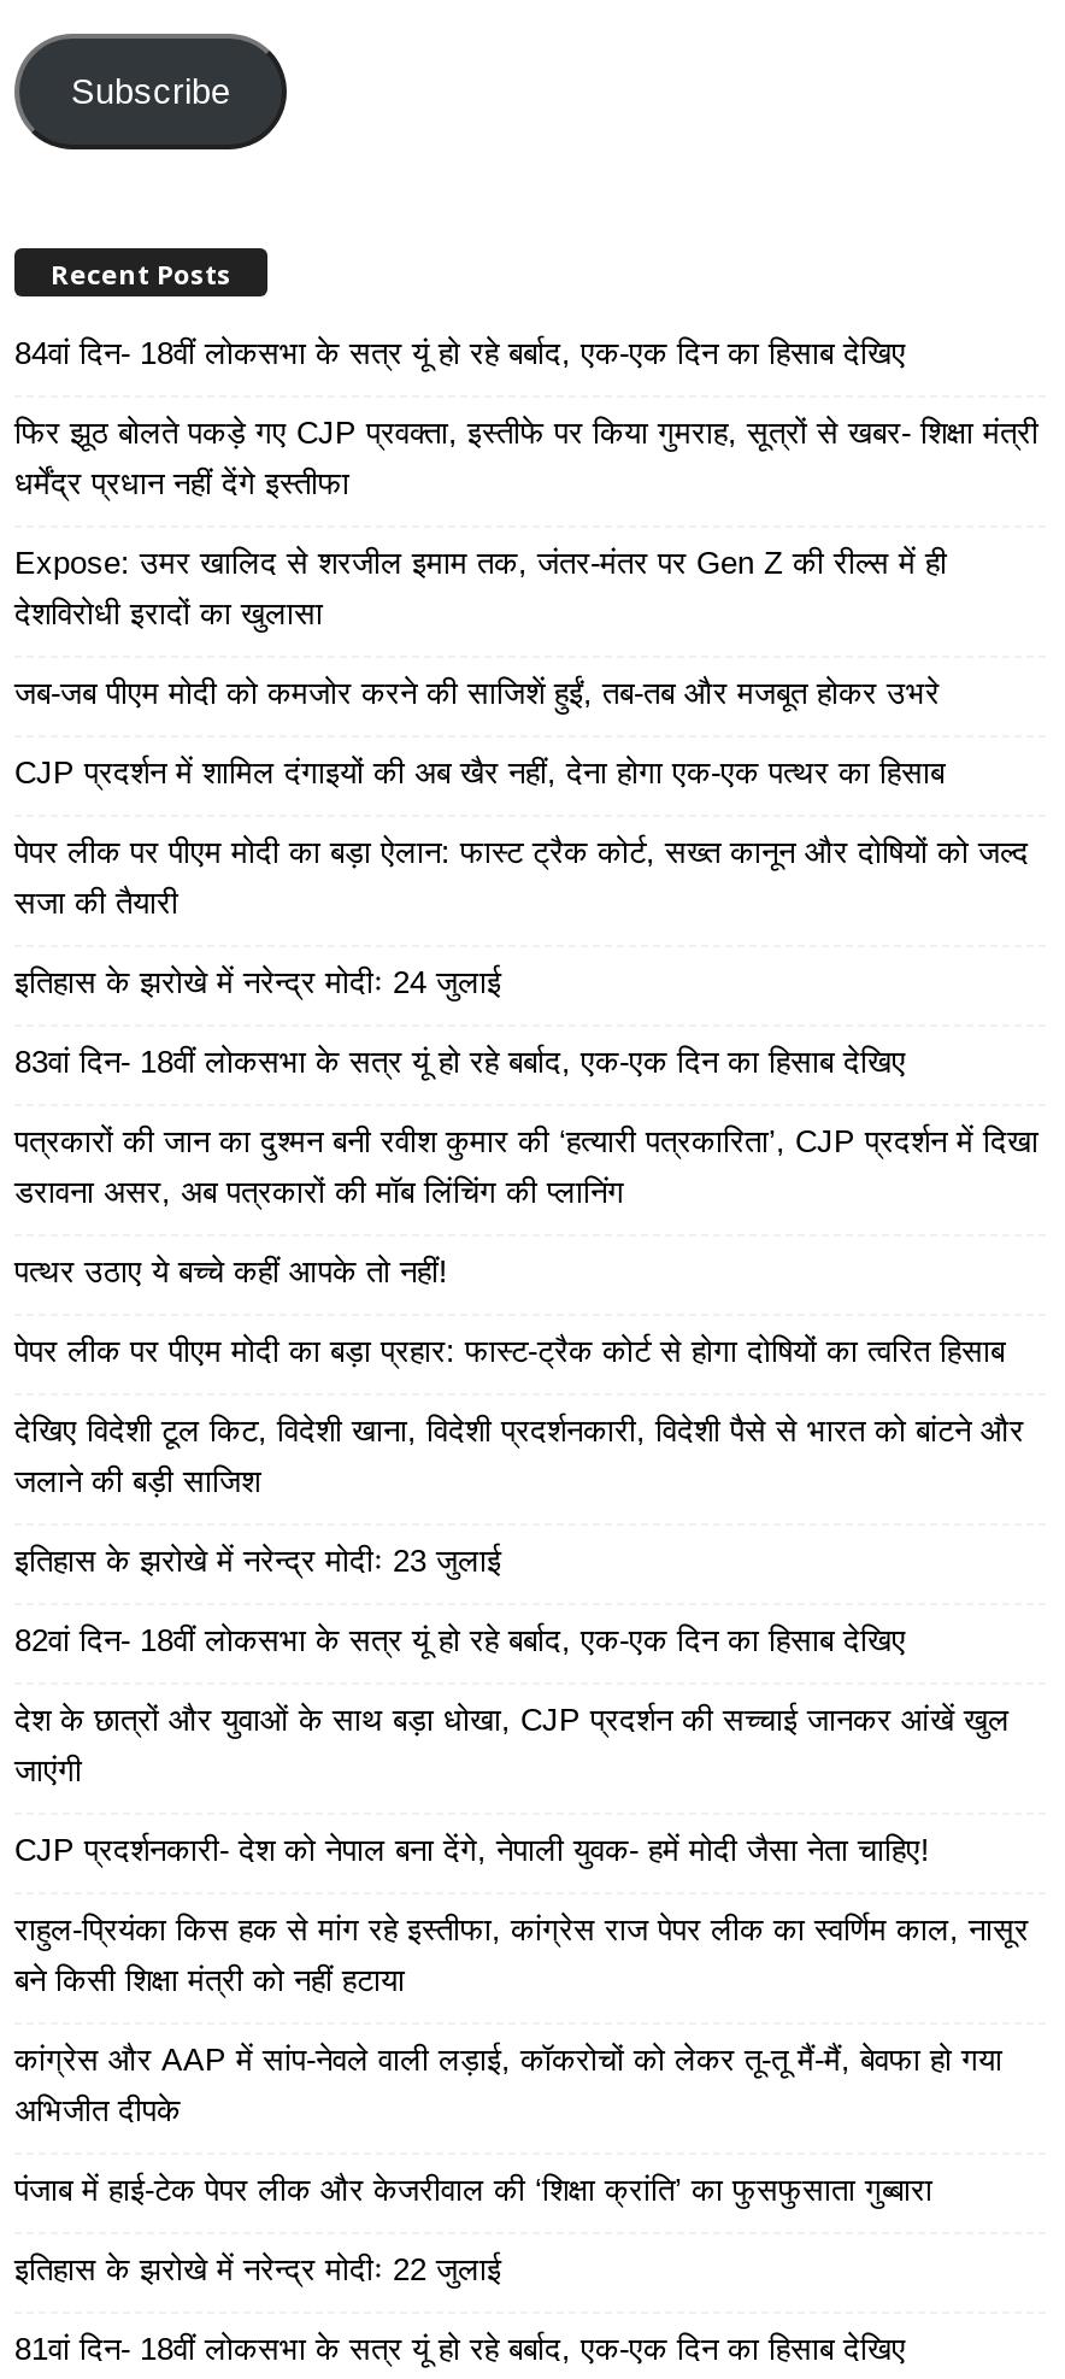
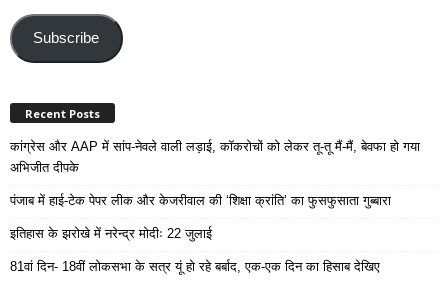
- 84वां दिन- 18वीं लोकसभा के सत्र यूं हो रहे बर्बाद, एक-एक दिन का हिसाब देखिए
- फिर झूठ बोलते पकड़े गए CJP प्रवक्ता, इस्तीफे पर किया गुमराह, सूत्रों से खबर- शिक्षा मंत्री
- धर्मेंद्र प्रधान नहीं देंगे इस्तीफा
- Expose: उमर खालिद से शरजील इमाम तक, जंतर-मंतर पर Gen Z की रील्स में ही
- देशविरोधी इरादों का खुलासा
- जब-जब पीएम मोदी को कमजोर करने की साजिशें हुईं, तब-तब और मजबूत होकर उभरे
- CJP प्रदर्शन में शामिल दंगाइयों की अब खैर नहीं, देना होगा एक-एक पत्थर का हिसाब
- पेपर लीक पर पीएम मोदी का बड़ा ऐलान: फास्ट ट्रैक कोर्ट, सख्त कानून और दोषियों को जल्द
- सजा की तैयारी
- इतिहास के झरोखे में नरेन्द्र मोदीः 24 जुलाई
- 83वां दिन- 18वीं लोकसभा के सत्र यूं हो रहे बर्बाद, एक-एक दिन का हिसाब देखिए
- पत्रकारों की जान का दुश्मन बनी रवीश कुमार की ‘हत्यारी पत्रकारिता’, CJP प्रदर्शन में दिखा
- डरावना असर, अब पत्रकारों की मॉब लिंचिंग की प्लानिंग
- पत्थर उठाए ये बच्चे कहीं आपके तो नहीं!
- पेपर लीक पर पीएम मोदी का बड़ा प्रहार: फास्ट-ट्रैक कोर्ट से होगा दोषियों का त्वरित हिसाब
- देखिए विदेशी टूल किट, विदेशी खाना, विदेशी प्रदर्शनकारी, विदेशी पैसे से भारत को बांटने और
- जलाने की बड़ी साजिश
- इतिहास के झरोखे में नरेन्द्र मोदीः 23 जुलाई
- 82वां दिन- 18वीं लोकसभा के सत्र यूं हो रहे बर्बाद, एक-एक दिन का हिसाब देखिए
- देश के छात्रों और युवाओं के साथ बड़ा धोखा, CJP प्रदर्शन की सच्चाई जानकर आंखें खुल
- जाएंगी
- CJP प्रदर्शनकारी- देश को नेपाल बना देंगे, नेपाली युवक- हमें मोदी जैसा नेता चाहिए!
- राहुल-प्रियंका किस हक से मांग रहे इस्तीफा, कांग्रेस राज पेपर लीक का स्वर्णिम काल, नासूर
- बने किसी शिक्षा मंत्री को नहीं हटाया
